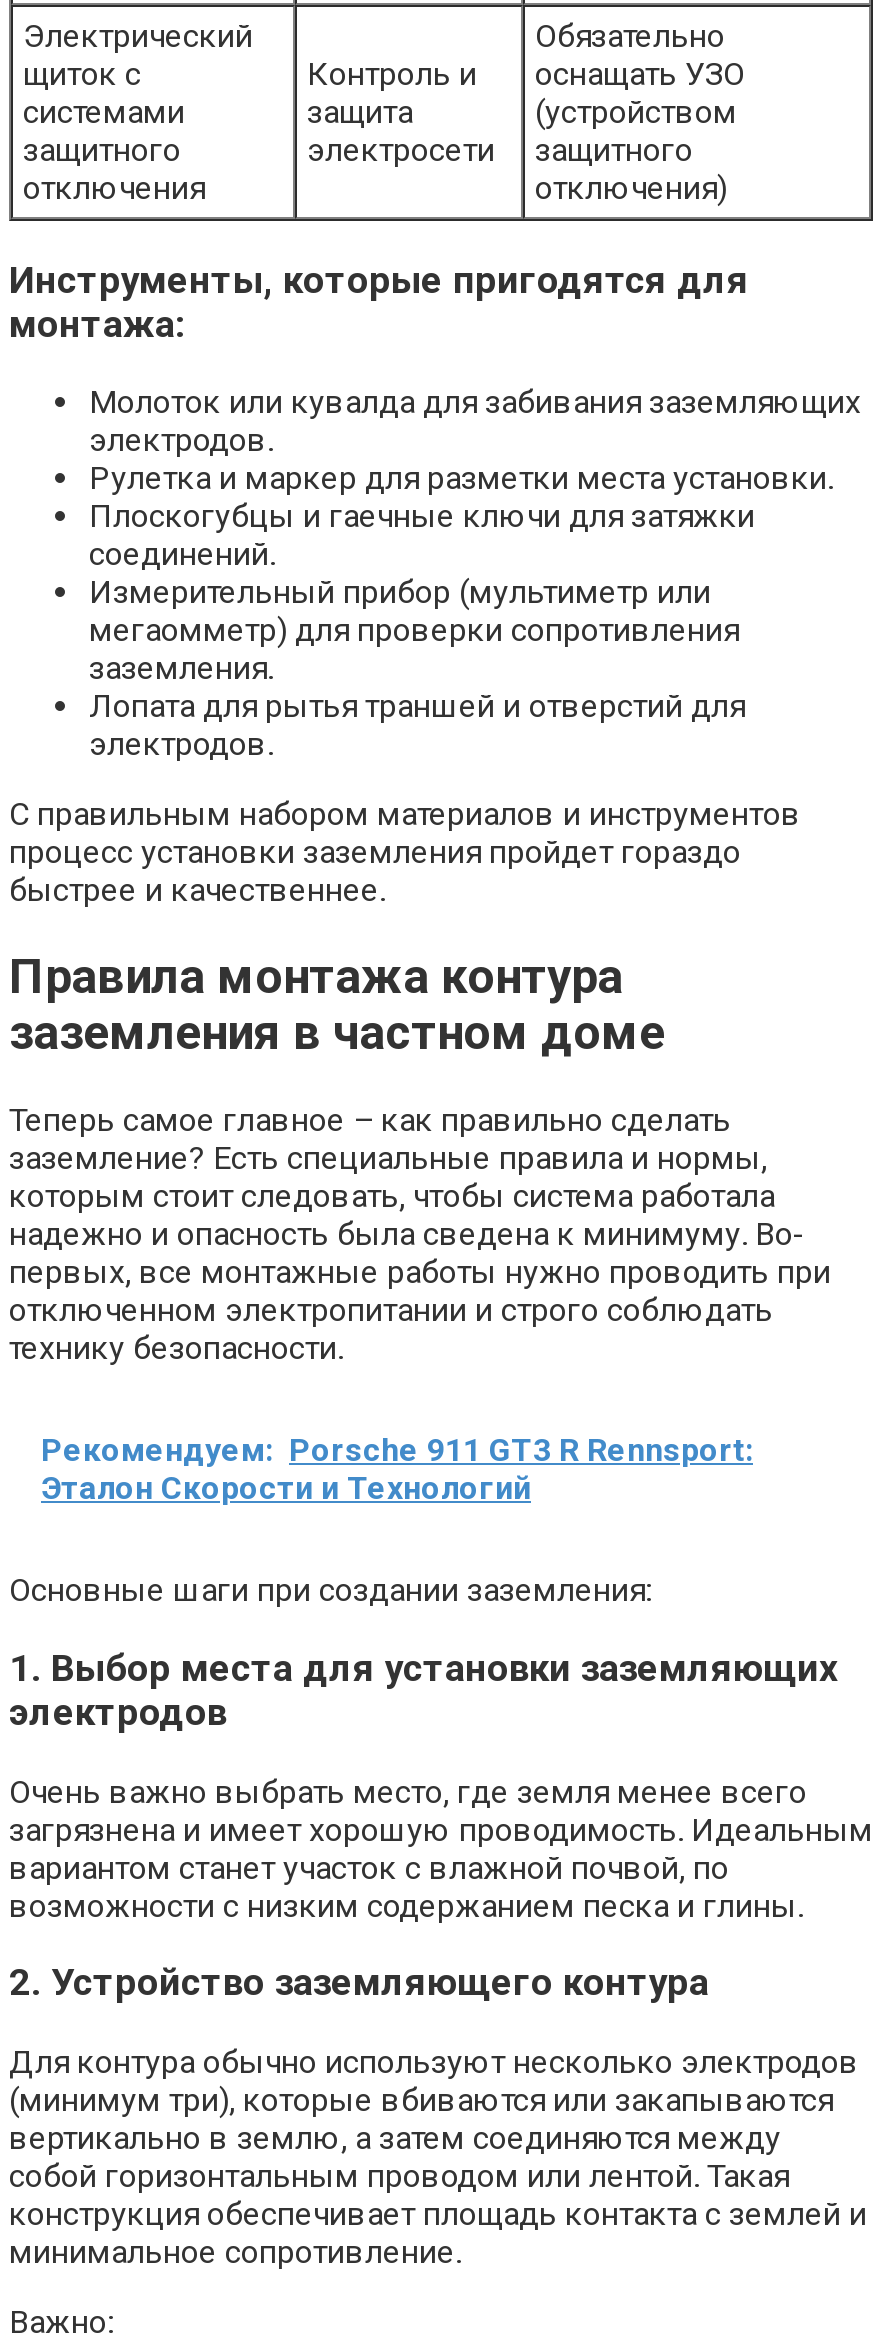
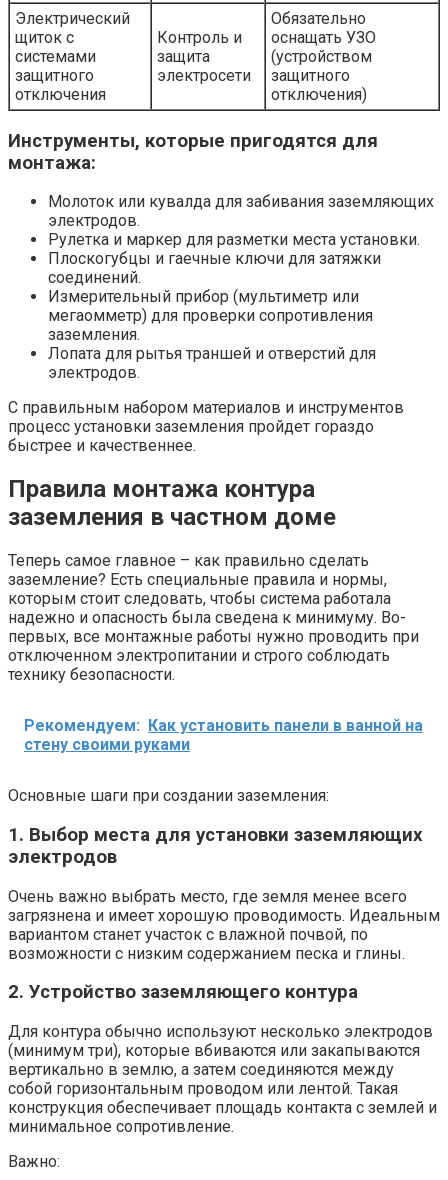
- Рекомендуем: Porsche 911 GT3 R Rennsport:
- Эталон Скорости и Технологий
+ Рекомендуем: Как установить панели в ванной на
+ стену своими руками
